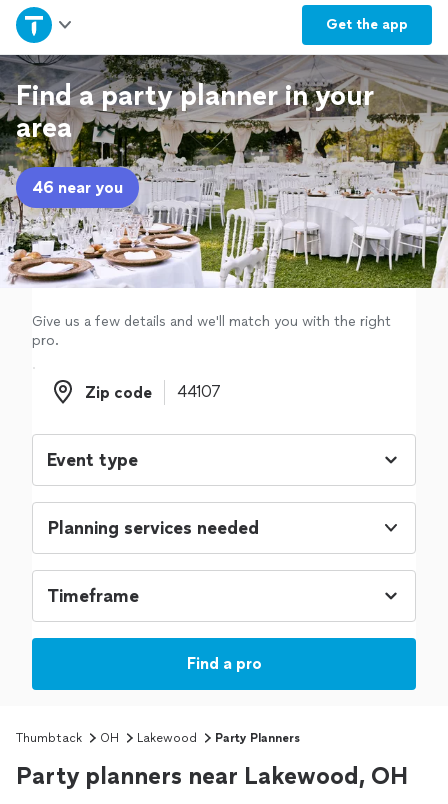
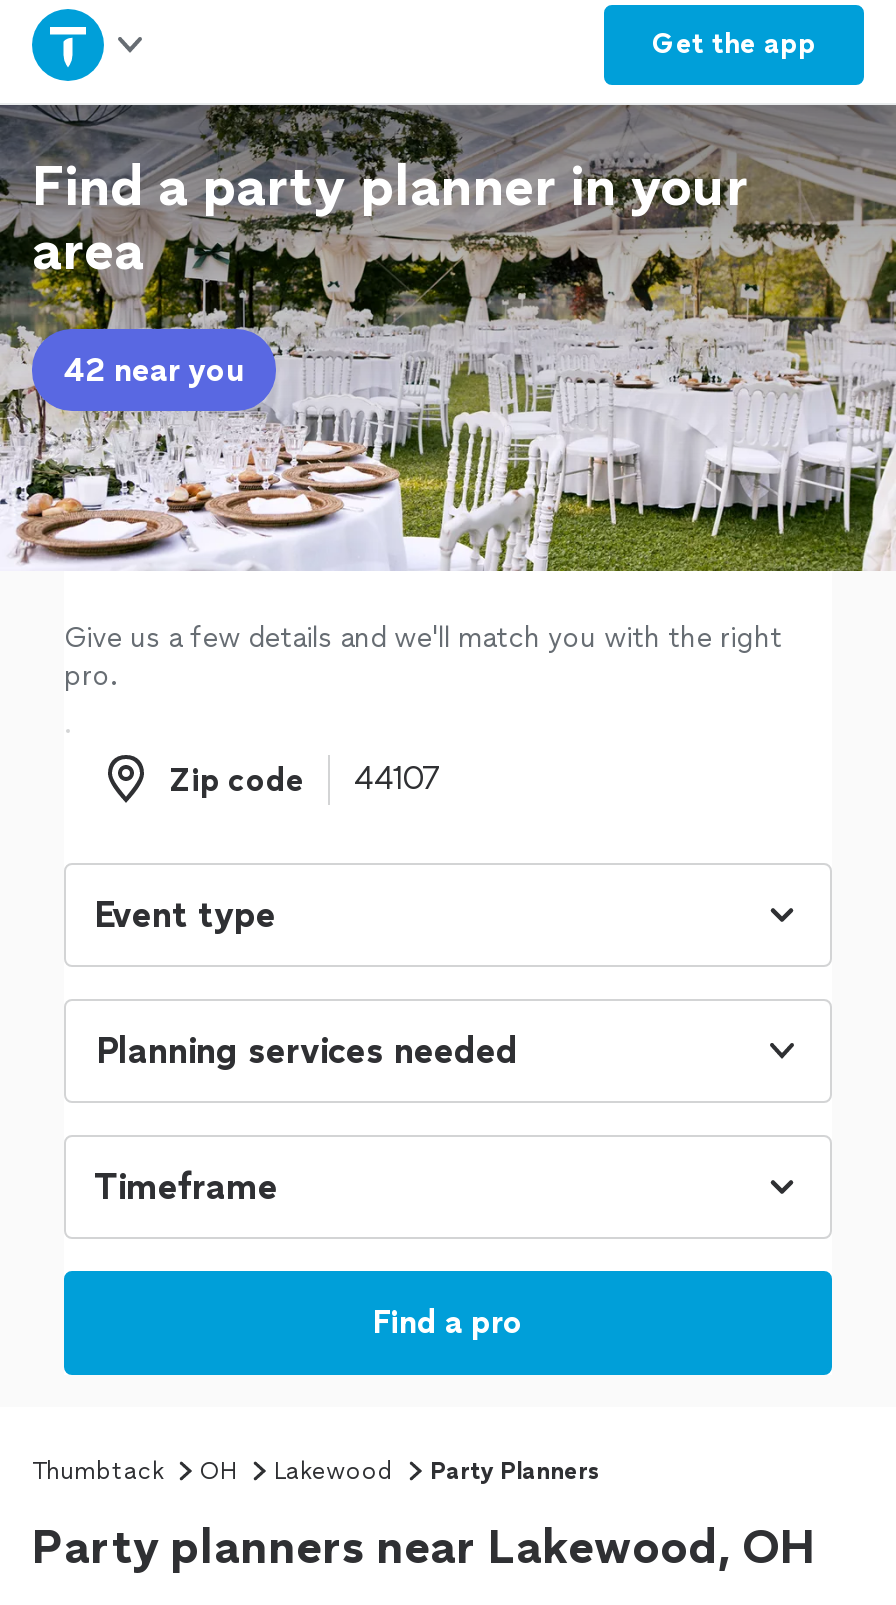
- 46 near you
+ 42 near you
